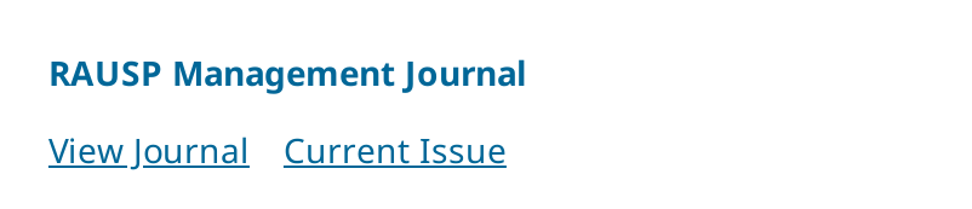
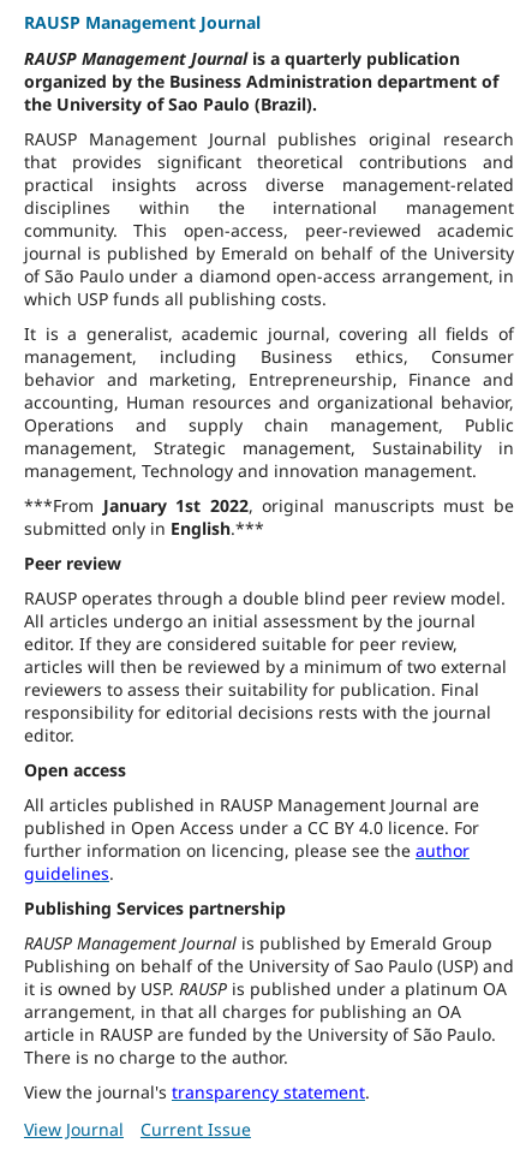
+ RAUSP Management Journal is a quarterly publication
+ organized by the Business Administration department of
+ the University of Sao Paulo (Brazil).
+ RAUSP Management Journal publishes original research
+ that provides significant theoretical contributions and
+ practical insights across diverse management-related
+ disciplines within the international management
+ community. This open-access, peer-reviewed academic
+ journal is published by Emerald on behalf of the University
+ of São Paulo under a diamond open-access arrangement, in
+ which USP funds all publishing costs.
+ It is a generalist, academic journal, covering all fields of
+ management, including Business ethics, Consumer
+ behavior and marketing, Entrepreneurship, Finance and
+ accounting, Human resources and organizational behavior,
+ Operations and supply chain management, Public
+ management, Strategic management, Sustainability in
+ management, Technology and innovation management.
+ ***From January 1st 2022, original manuscripts must be
+ submitted only in English.***
+ Peer review
+ RAUSP operates through a double blind peer review model.
+ All articles undergo an initial assessment by the journal
+ editor. If they are considered suitable for peer review,
+ articles will then be reviewed by a minimum of two external
+ reviewers to assess their suitability for publication. Final
+ responsibility for editorial decisions rests with the journal
+ editor.
+ Open access
+ All articles published in RAUSP Management Journal are
+ published in Open Access under a CC BY 4.0 licence. For
+ further information on licencing, please see the author
+ guidelines.
+ Publishing Services partnership
+ RAUSP Management Journal is published by Emerald Group
+ Publishing on behalf of the University of Sao Paulo (USP) and
+ it is owned by USP. RAUSP is published under a platinum OA
+ arrangement, in that all charges for publishing an OA
+ article in RAUSP are funded by the University of São Paulo.
+ There is no charge to the author.
+ View the journal's transparency statement.
